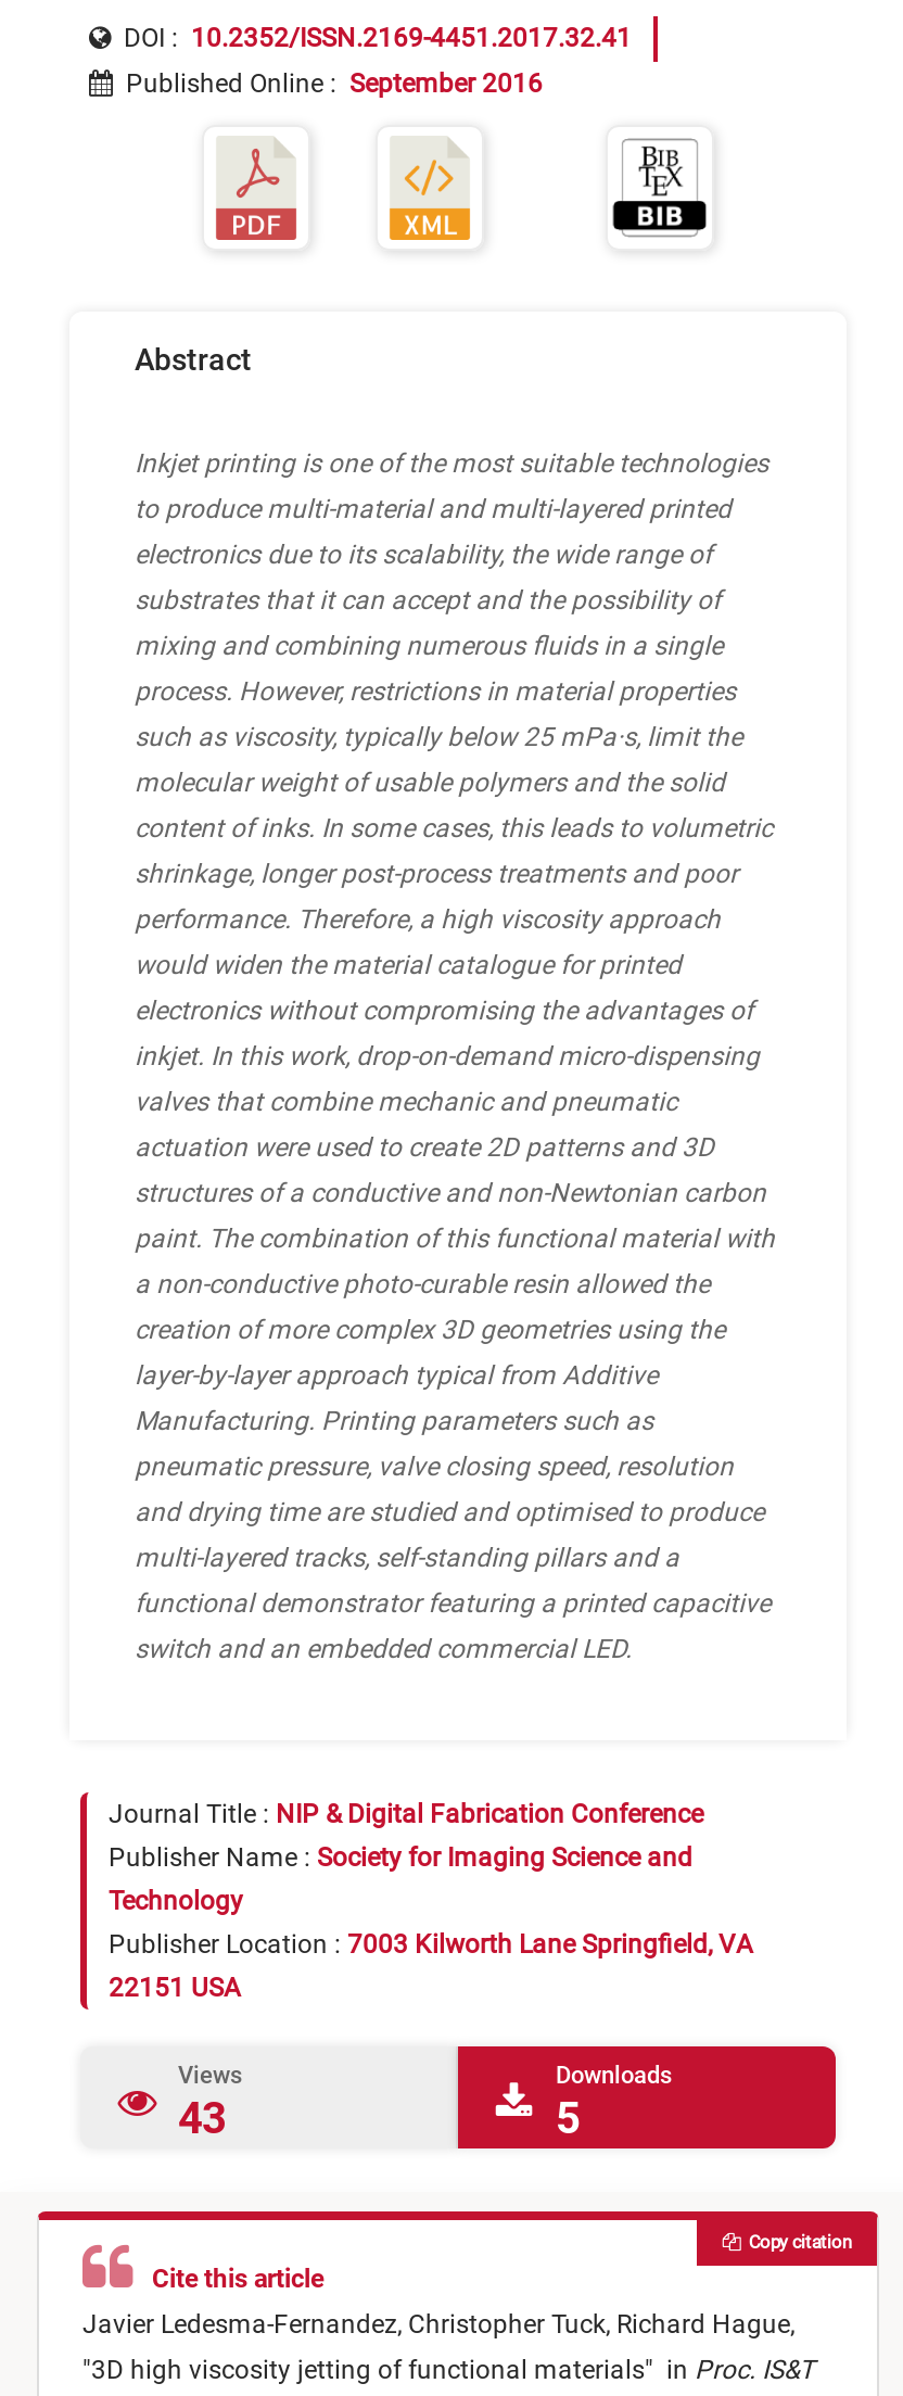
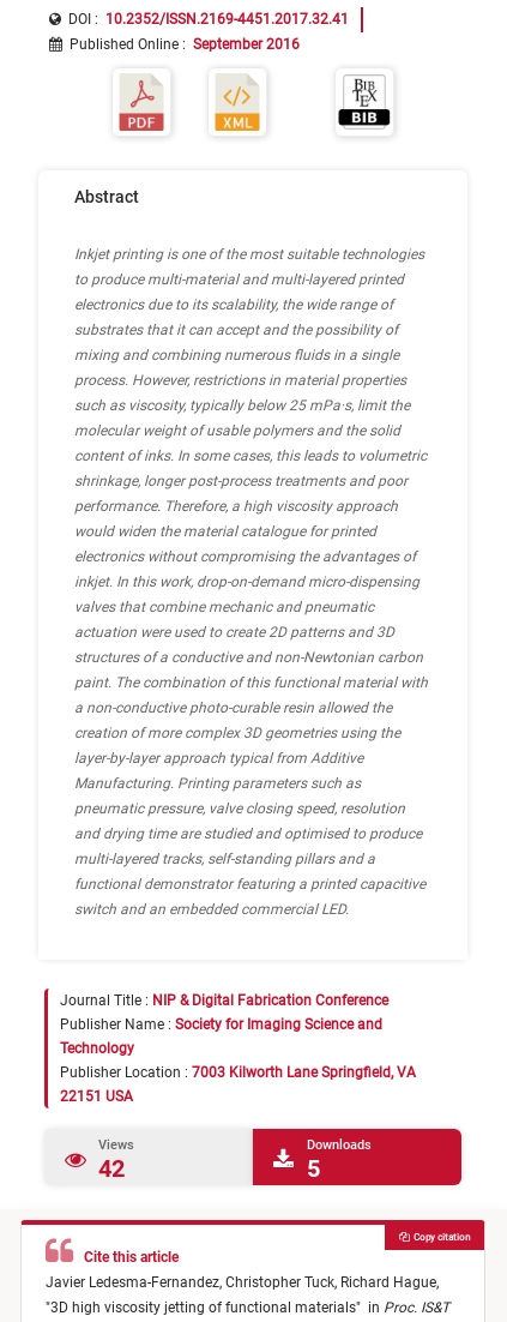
- 43
+ 42
